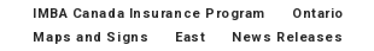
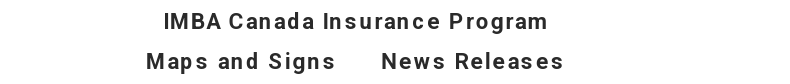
- Ontario

- East
